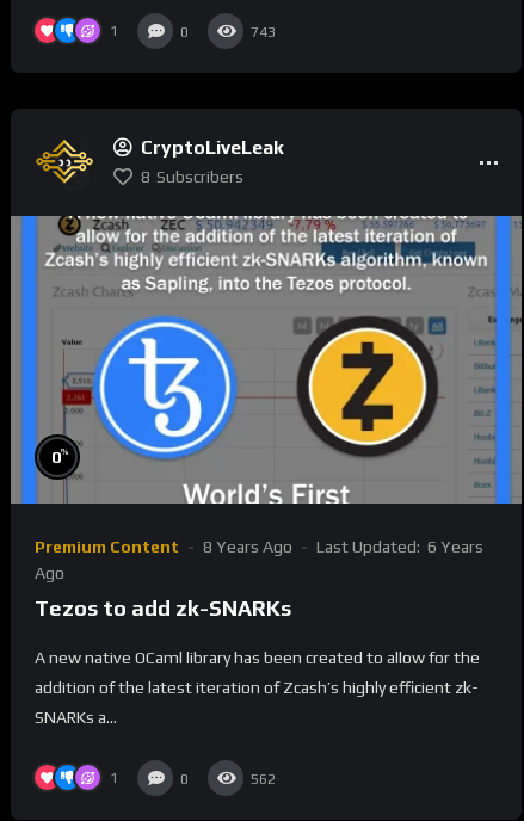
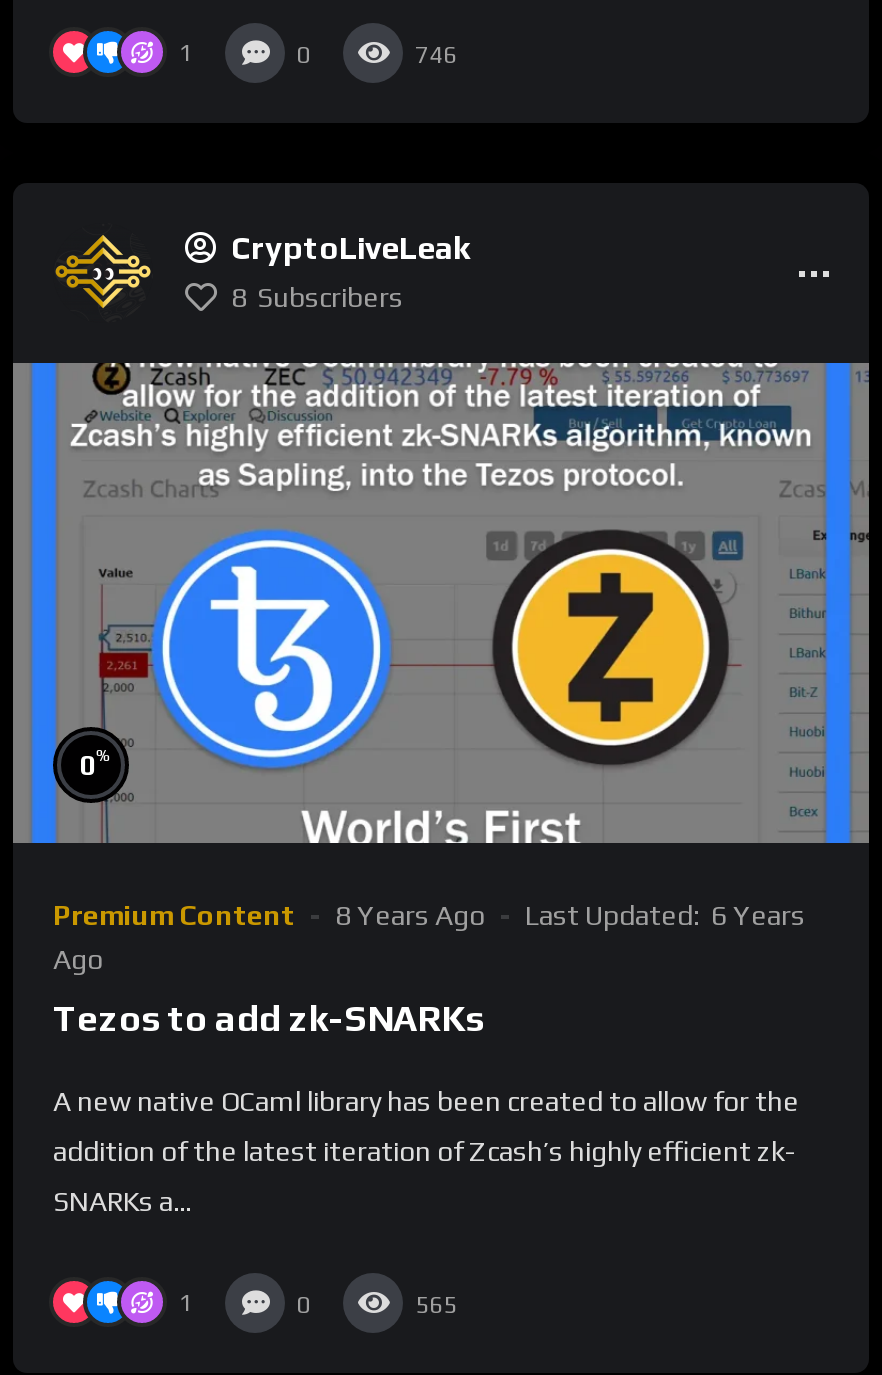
- 743
+ 746

- 562
+ 565
